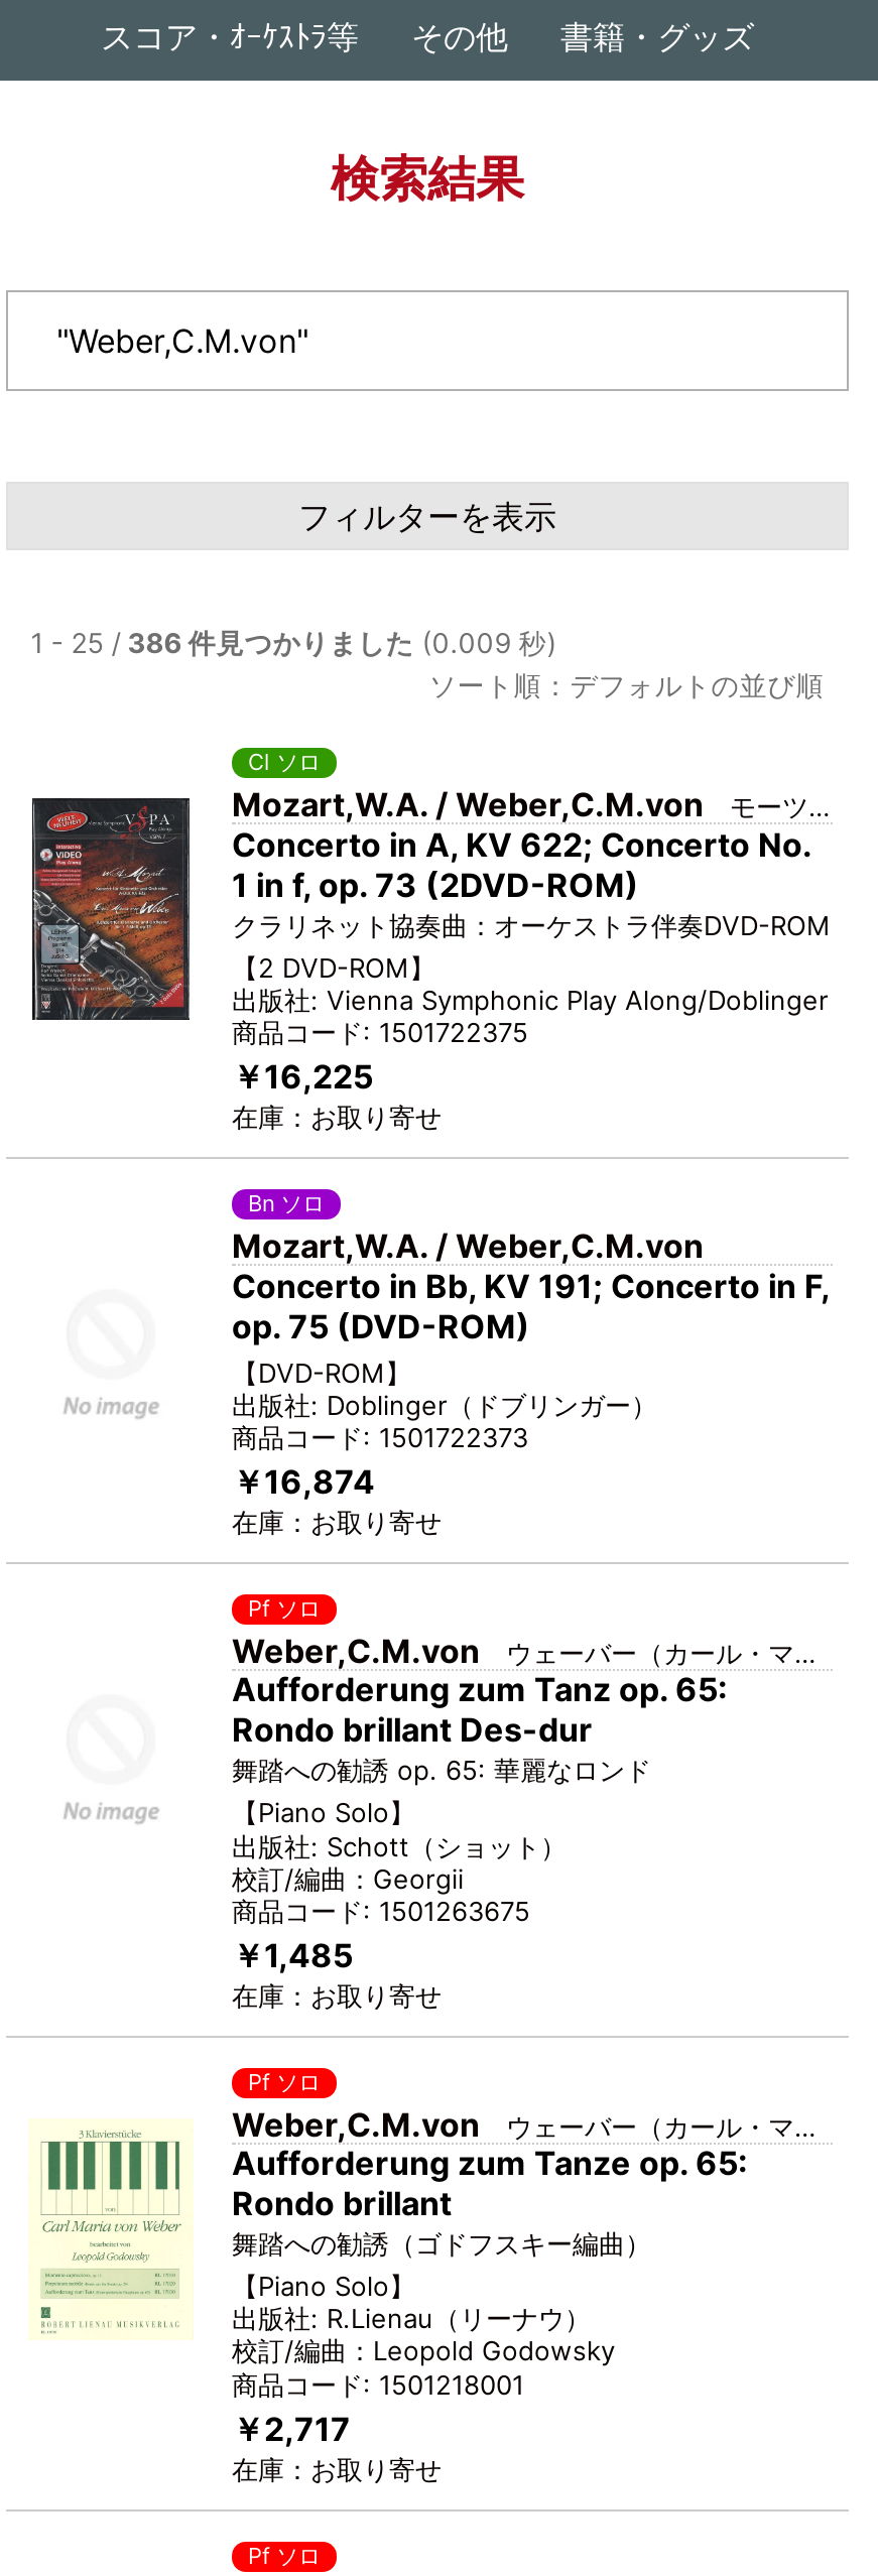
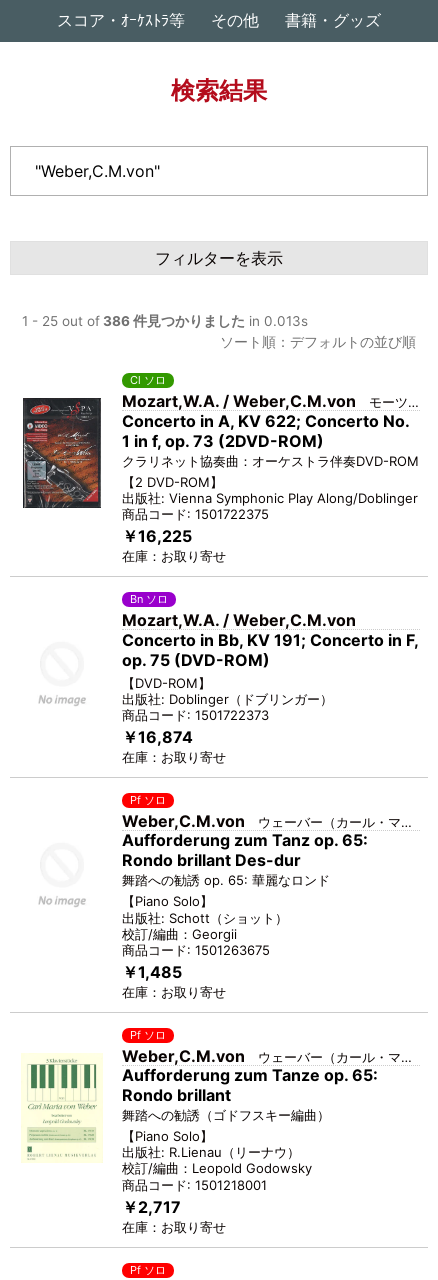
- 1 - 25 / 386 件見つかりました(0.009 秒)
+ 1 - 25 out of 386 件見つかりました in 0.013s
